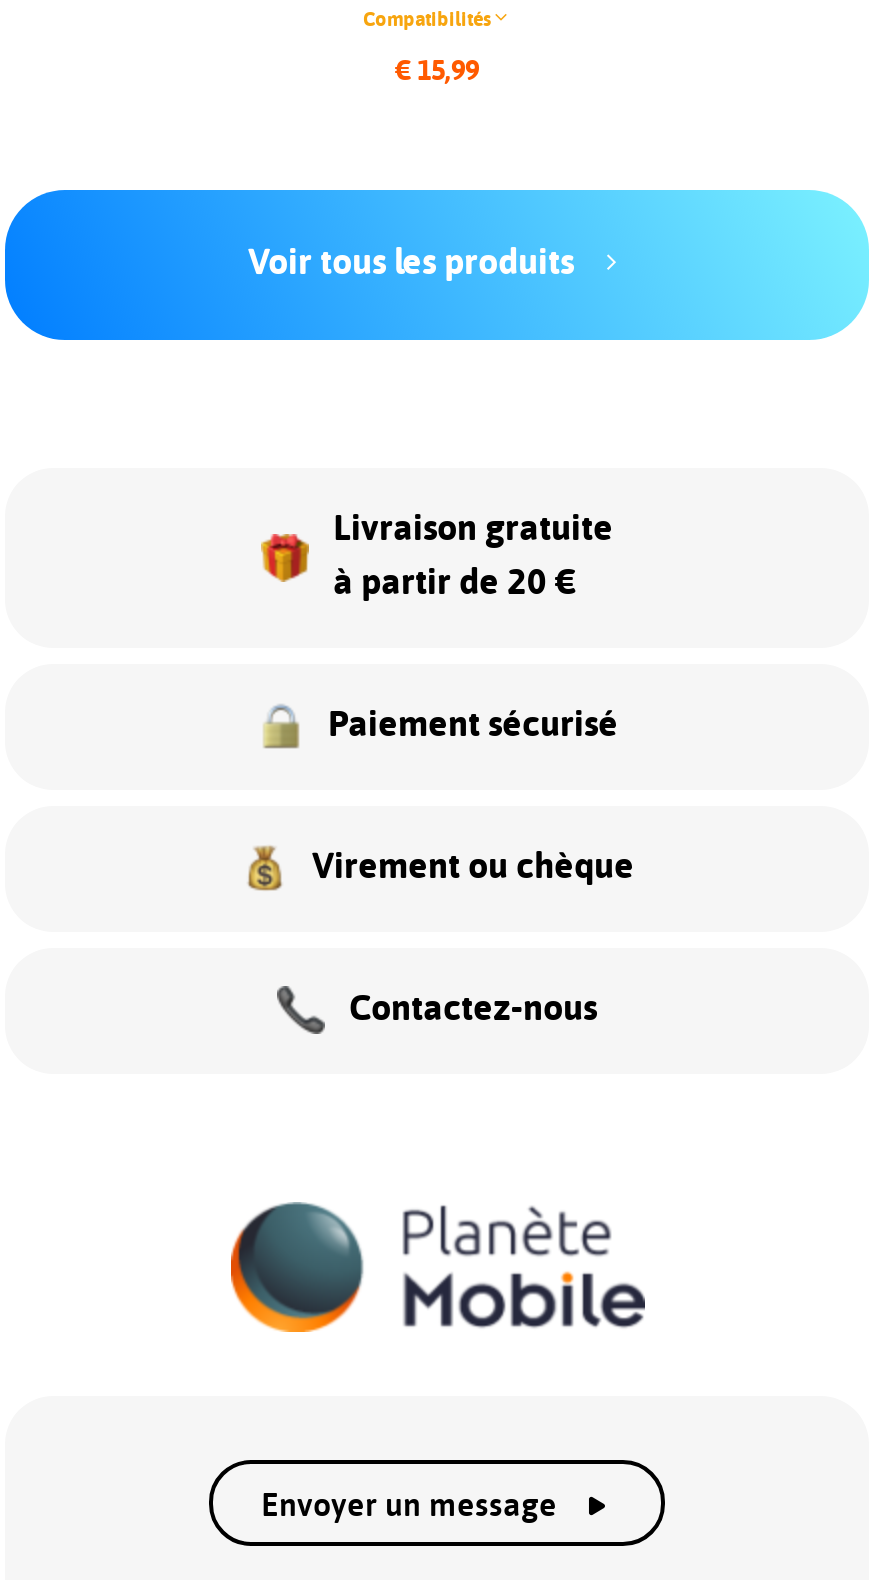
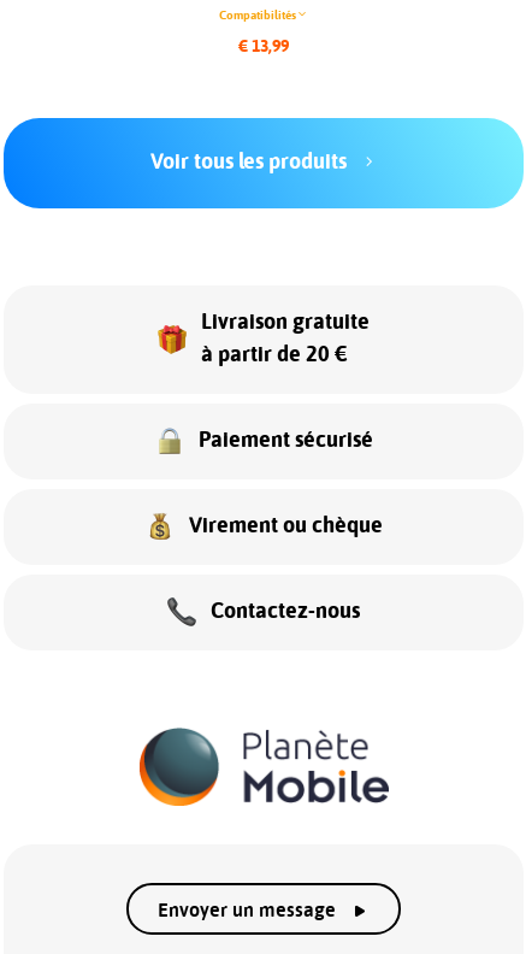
- € 15,99
+ € 13,99
